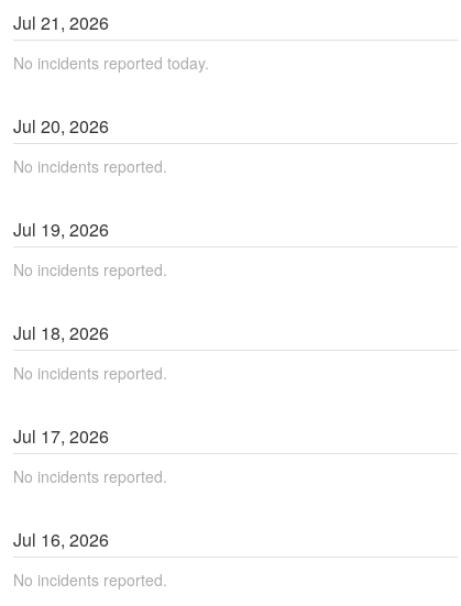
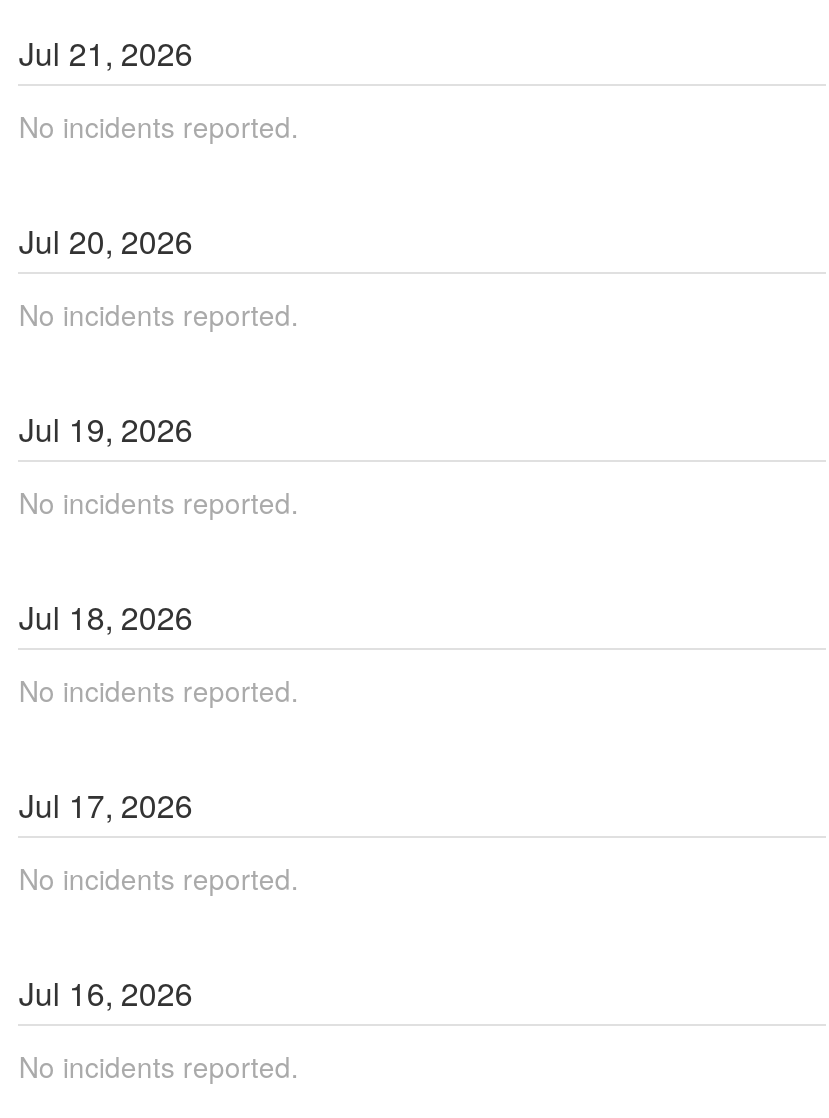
- No incidents reported today.
+ No incidents reported.
